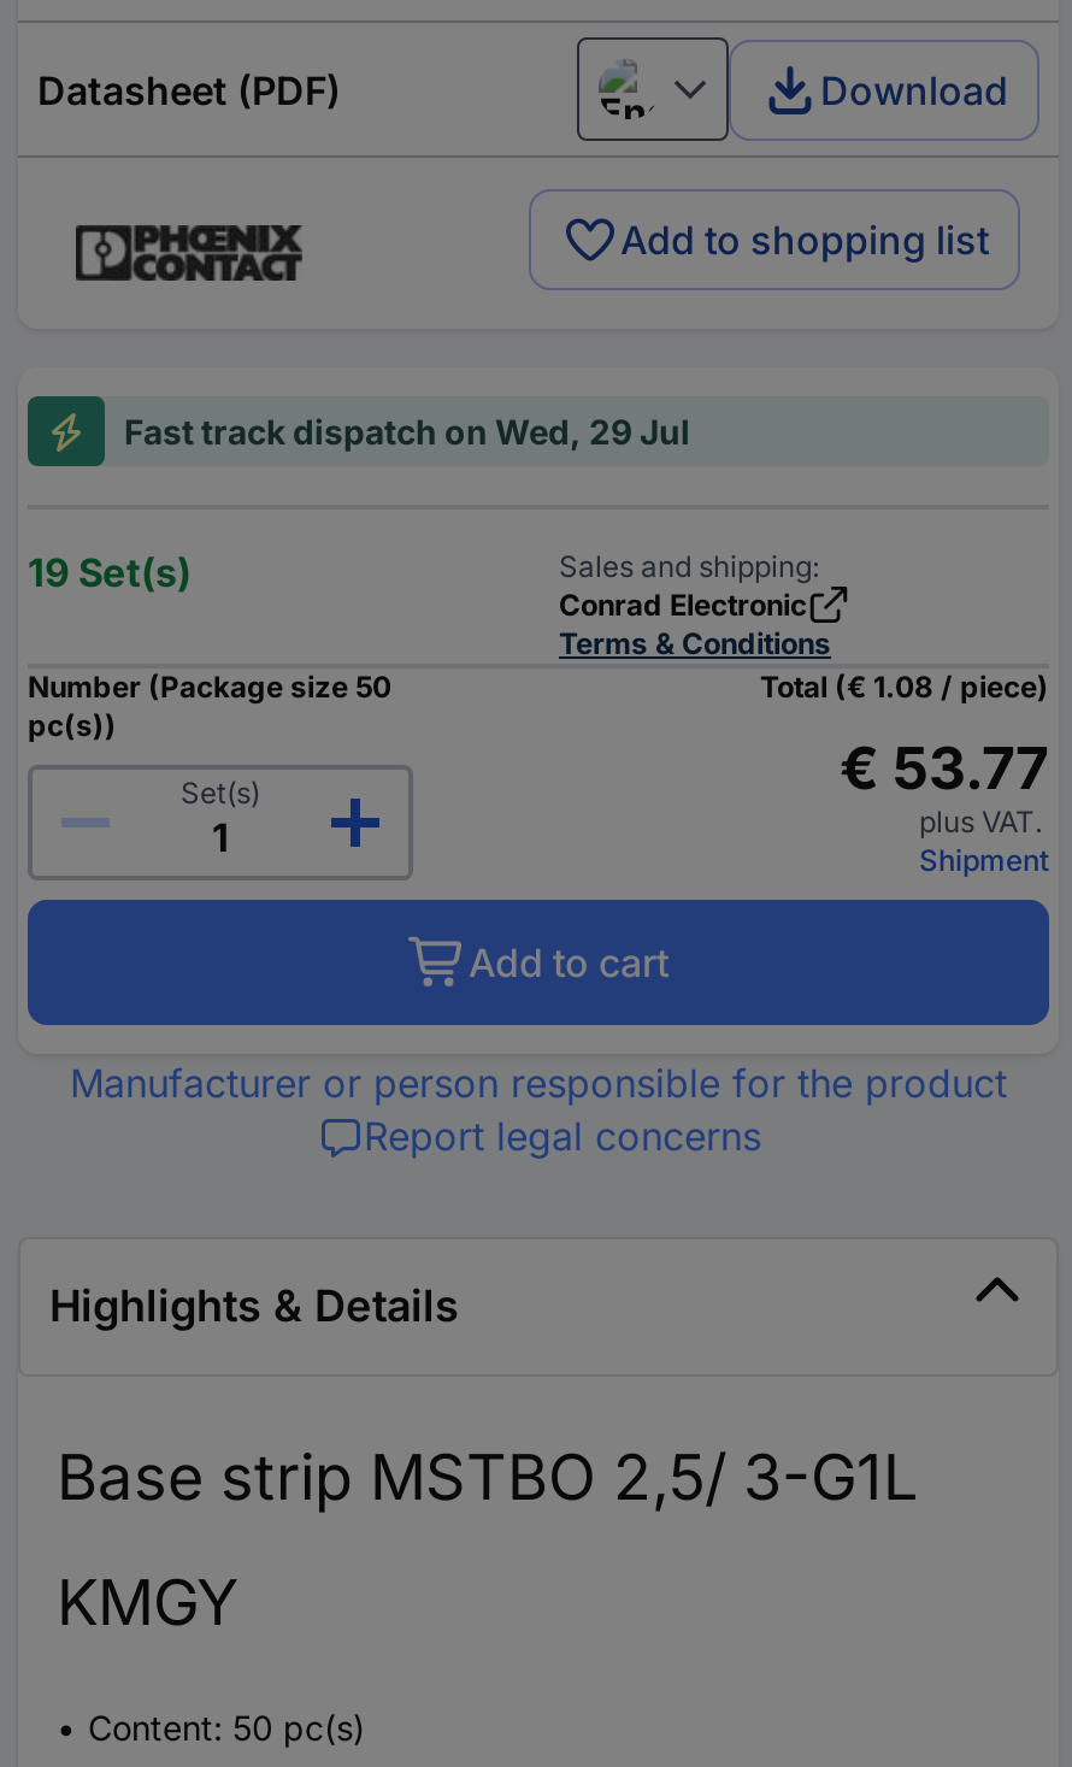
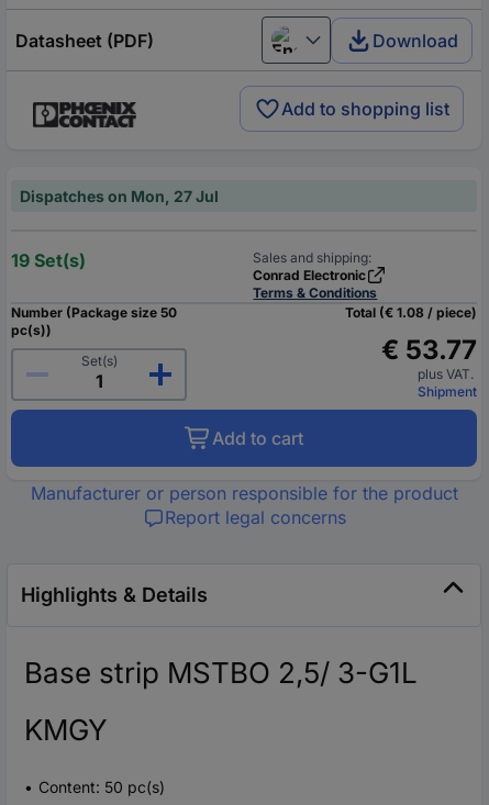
- Fast track dispatch on Wed, 29 Jul
+ Dispatches on Mon, 27 Jul
